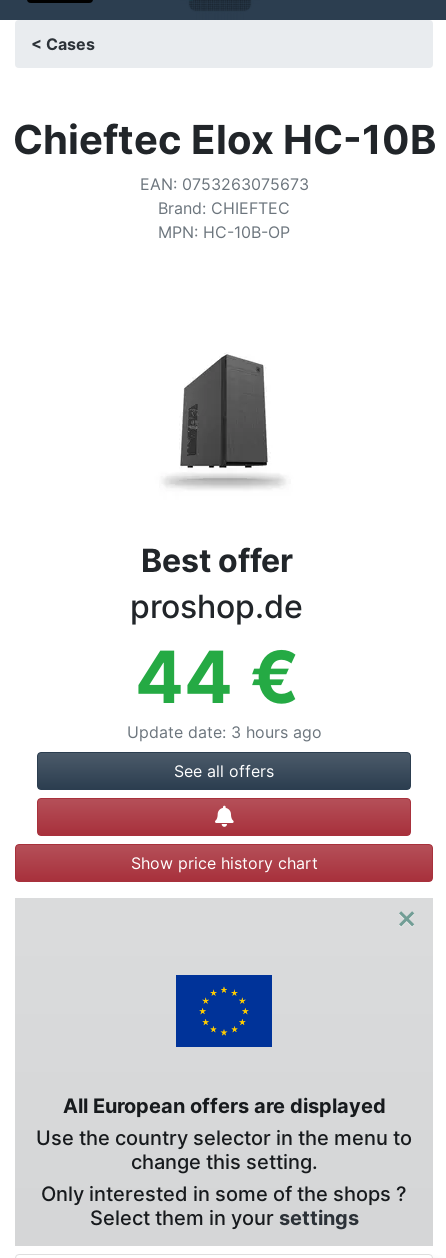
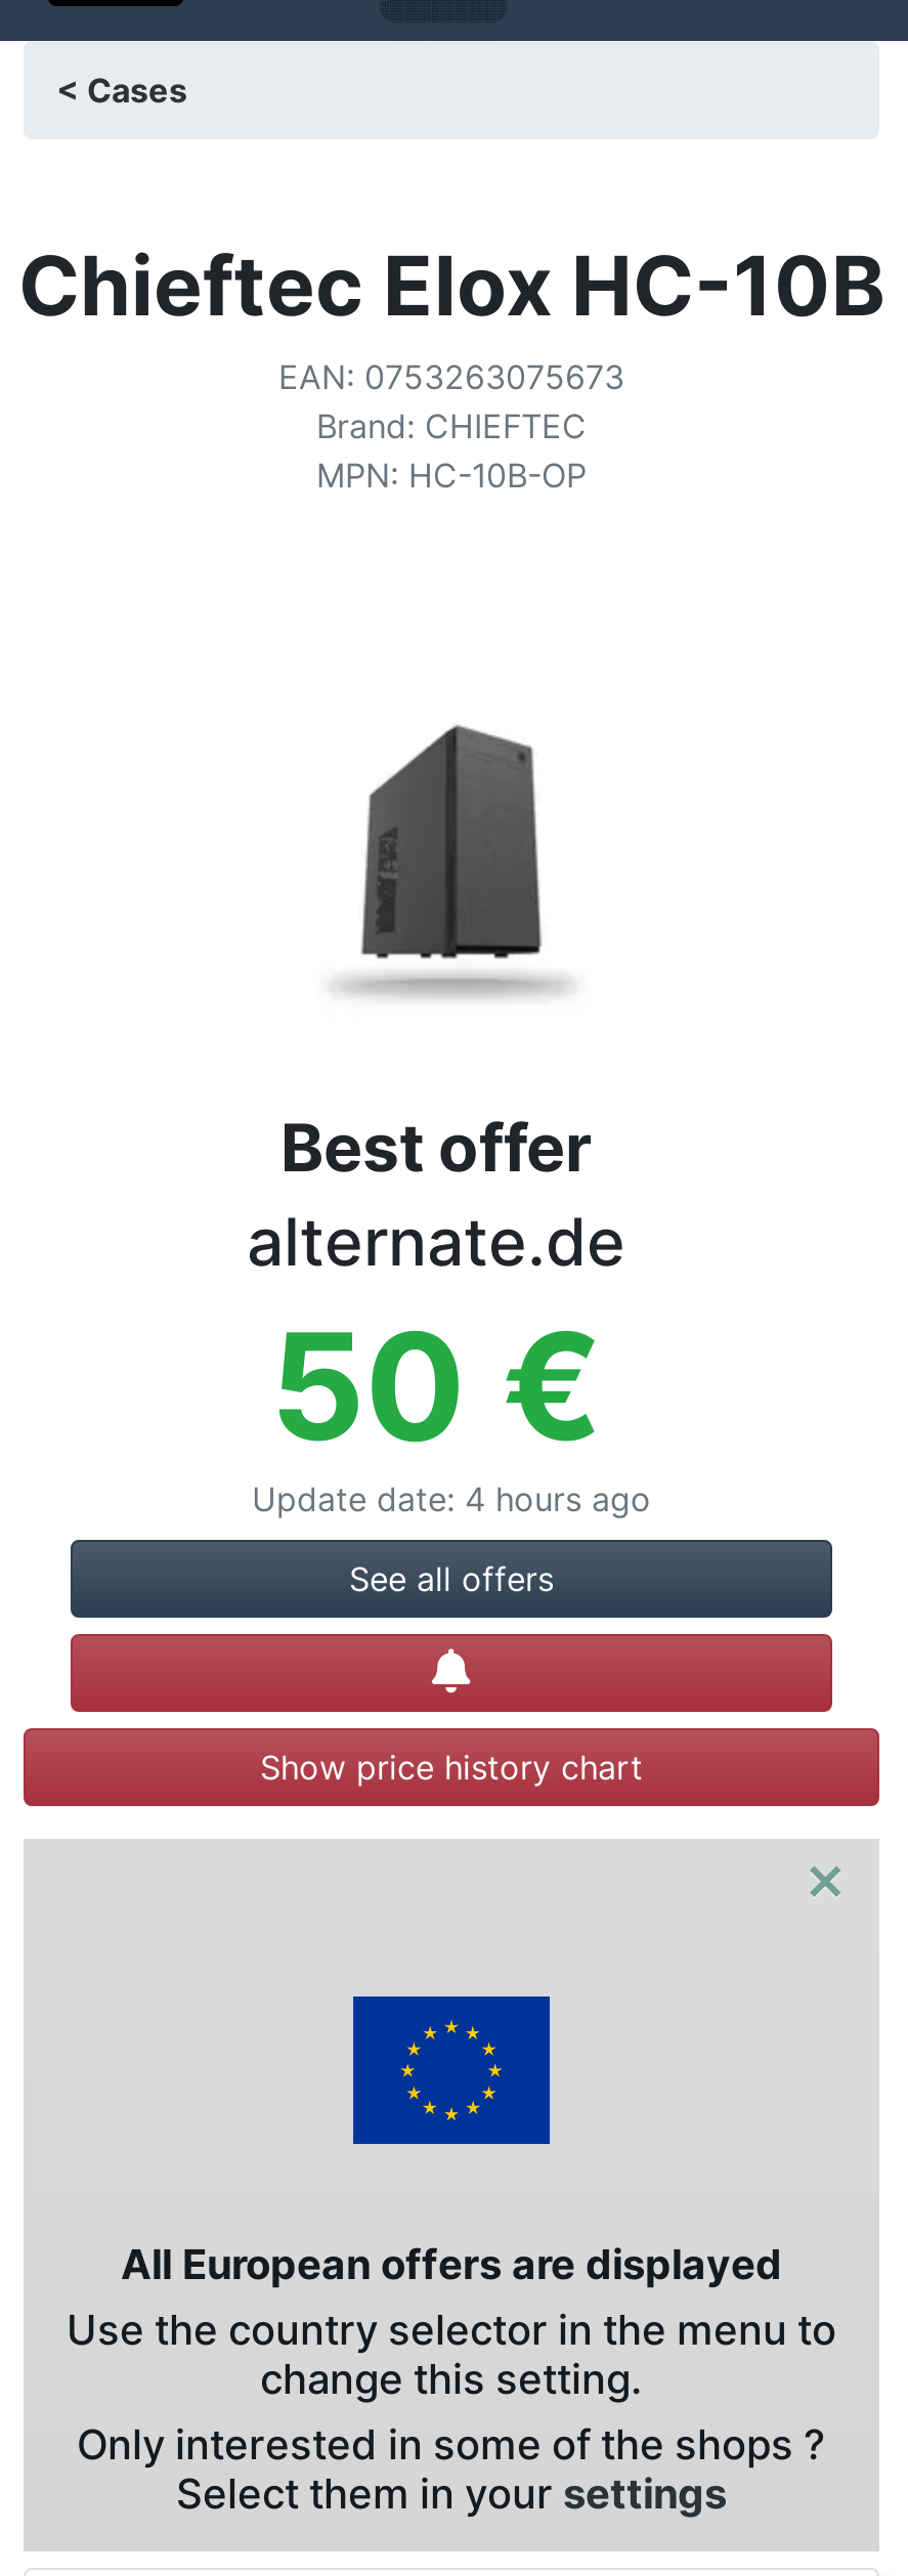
- proshop.de
- 44 €
- Update date: 3 hours ago
+ alternate.de
+ 50 €
+ Update date: 4 hours ago
